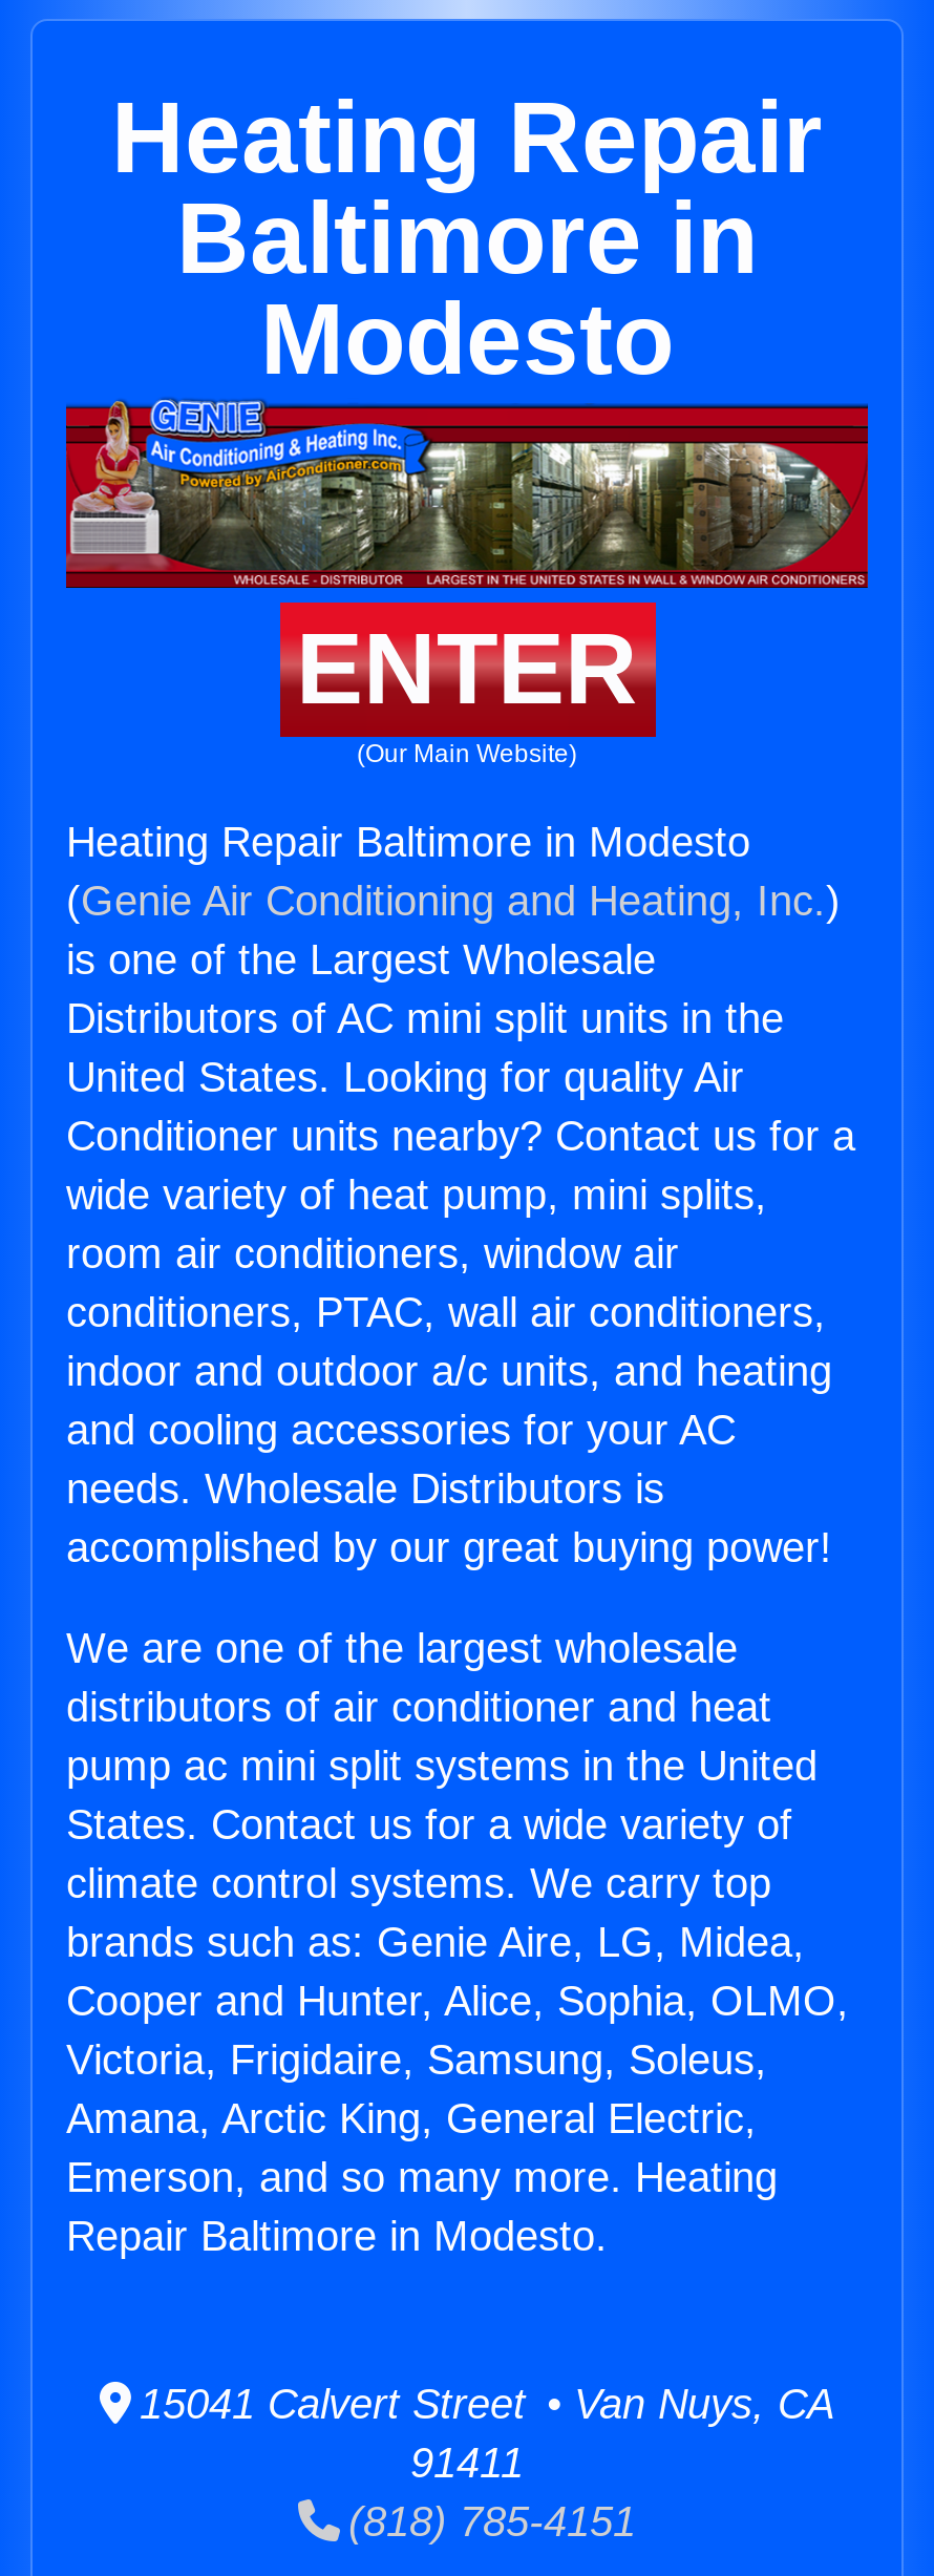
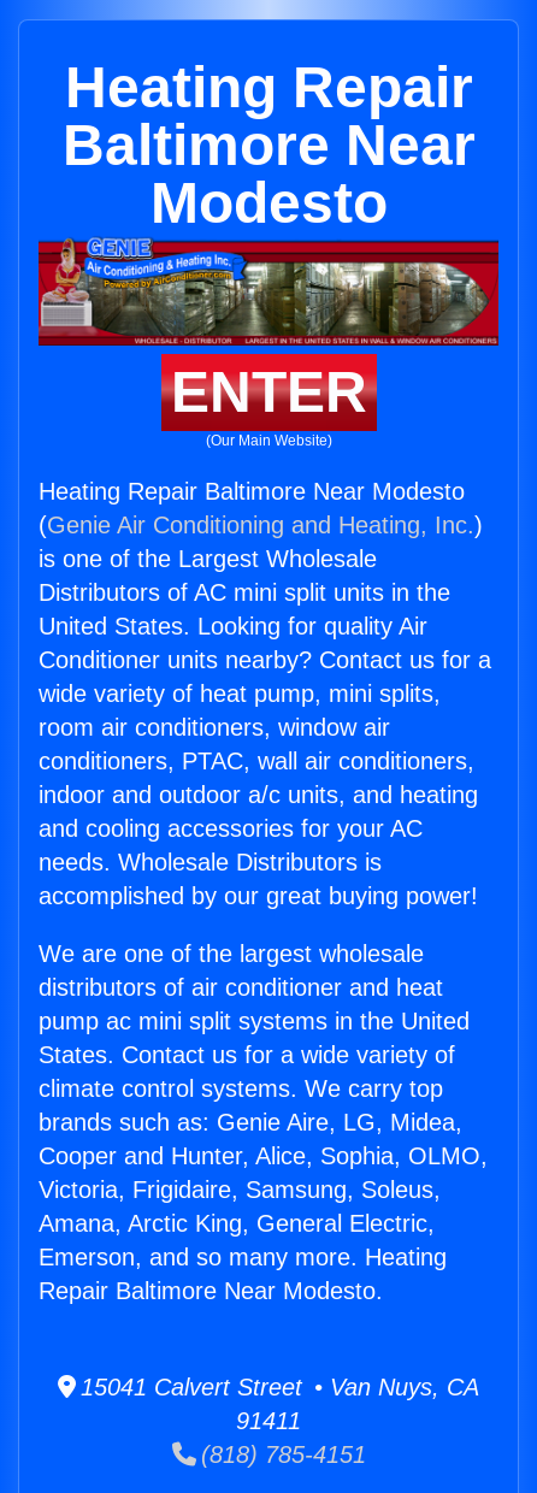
- Baltimore in
+ Baltimore Near

- Heating Repair Baltimore in Modesto
+ Heating Repair Baltimore Near Modesto

- Repair Baltimore in Modesto.
+ Repair Baltimore Near Modesto.
